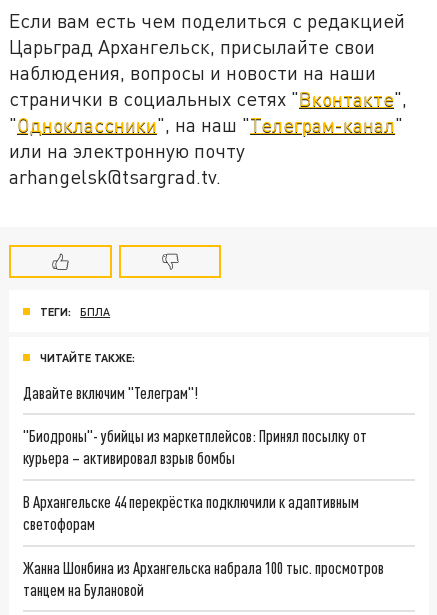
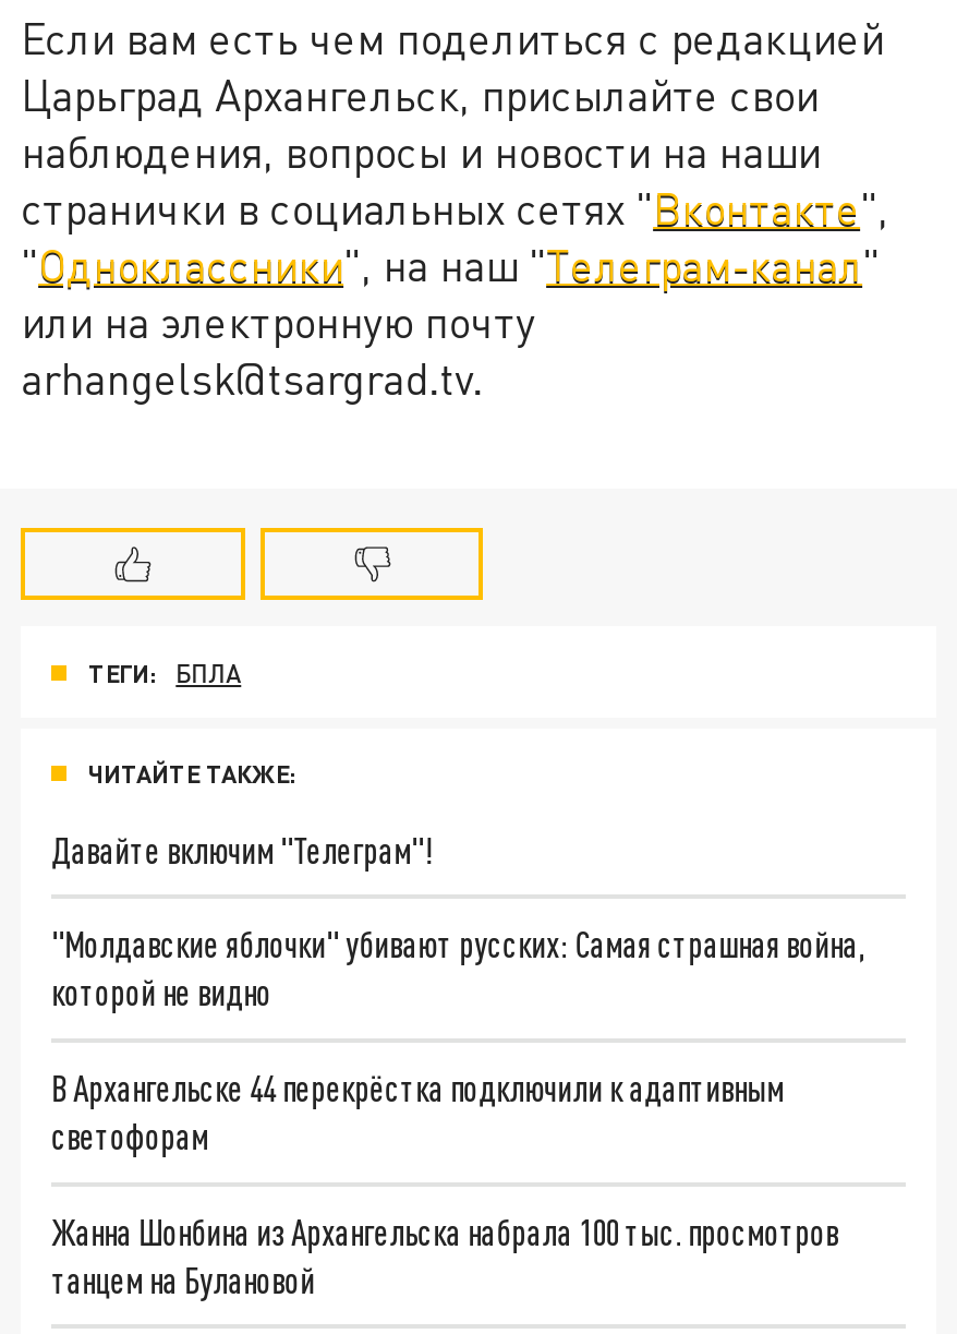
- "Биодроны"- убийцы из маркетплейсов: Принял посылку от
- курьера – активировал взрыв бомбы
+ "Молдавские яблочки" убивают русских: Самая страшная война,
+ которой не видно
